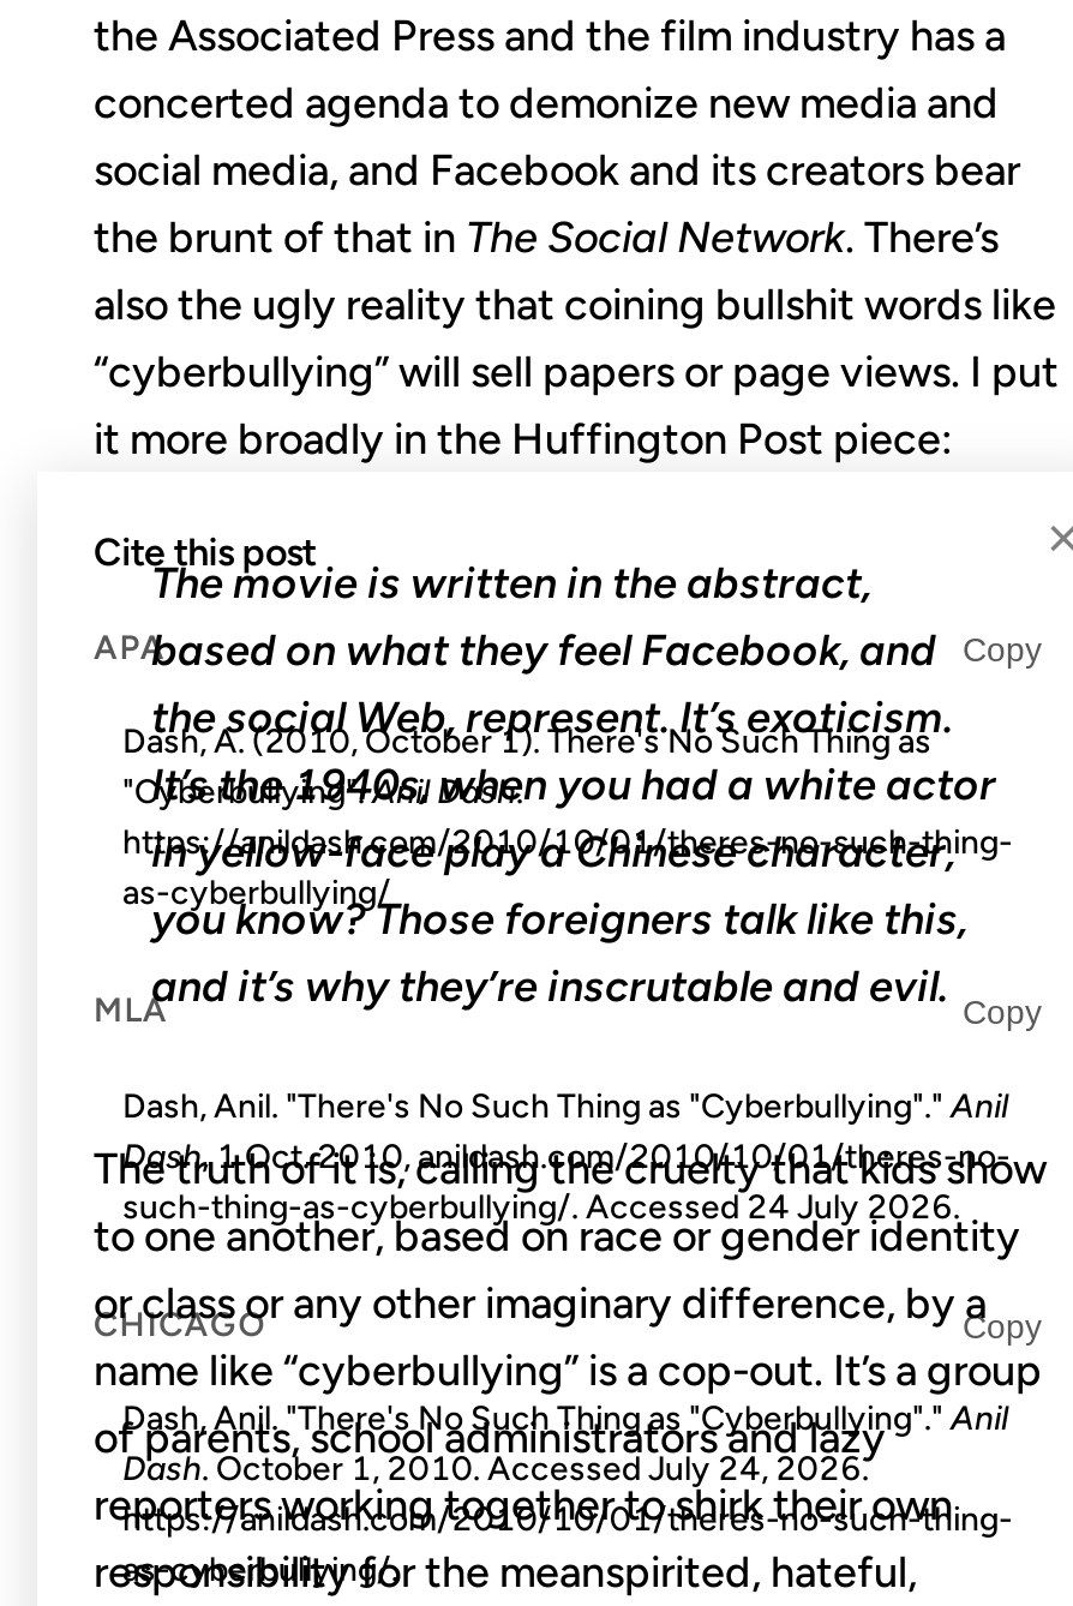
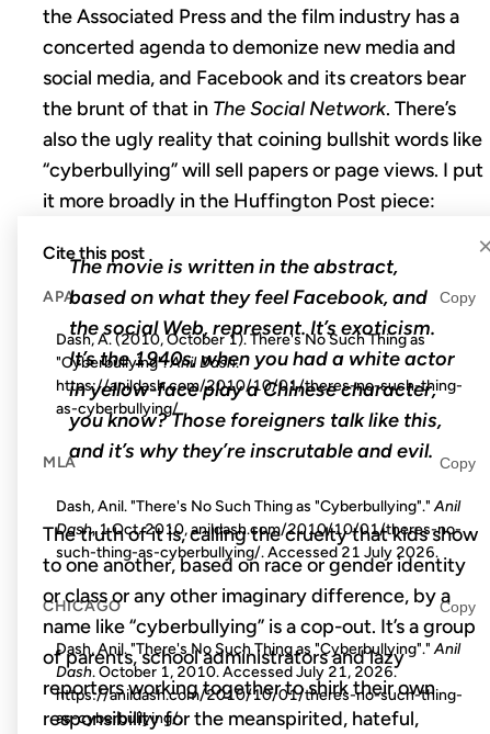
- such-thing-as-cyberbullying/. Accessed24 July 2026.
+ such-thing-as-cyberbullying/. Accessed21 July 2026.

- Dash. October 1, 2010. AccessedJuly 24, 2026.
+ Dash. October 1, 2010. AccessedJuly 21, 2026.
